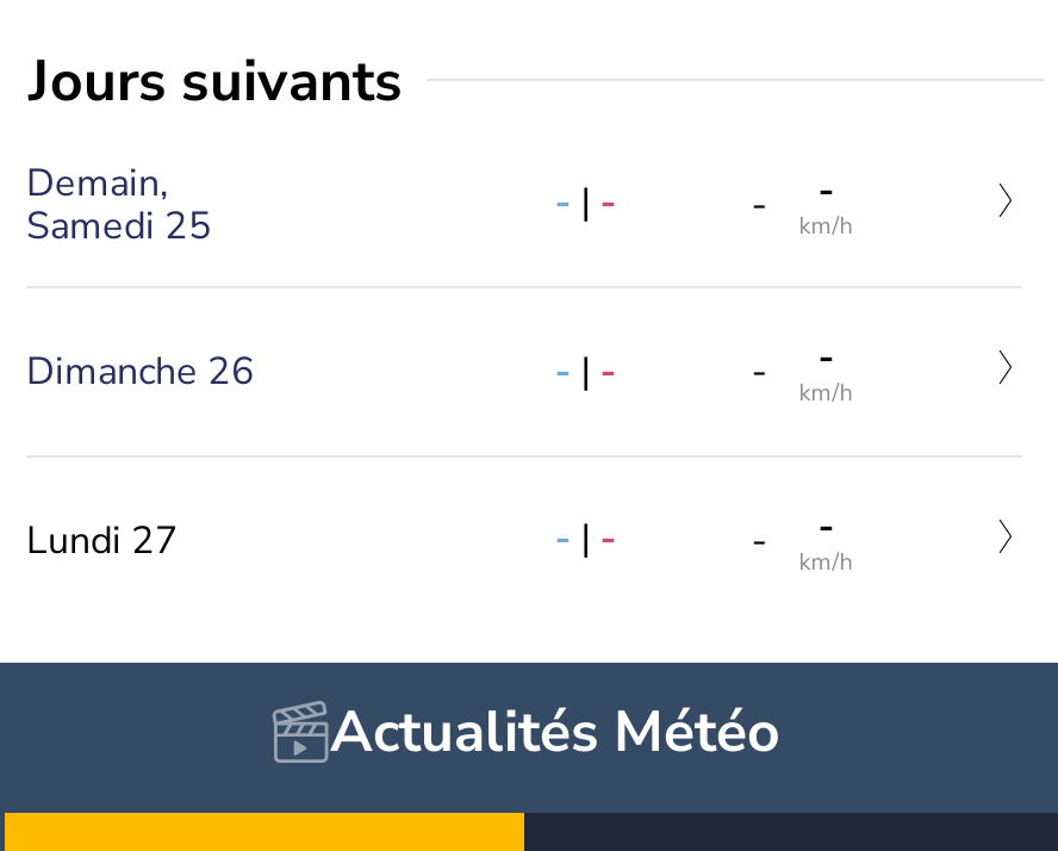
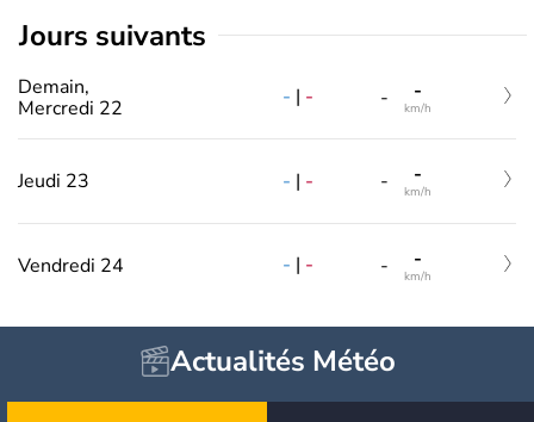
- Samedi 25
+ Mercredi 22

- Dimanche 26
+ Jeudi 23

- Lundi 27
+ Vendredi 24
